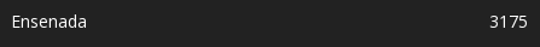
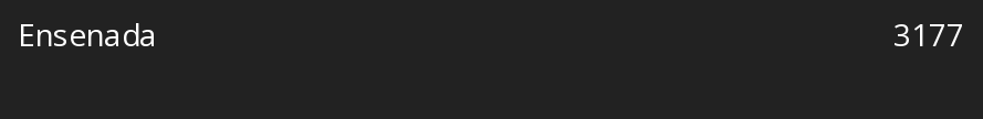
- 3175
+ 3177
